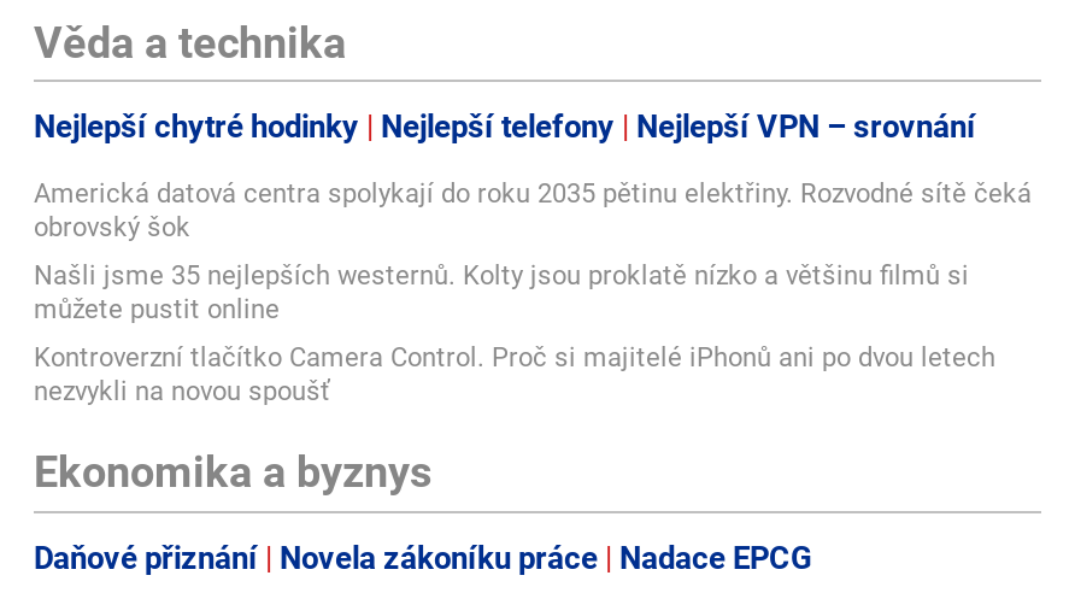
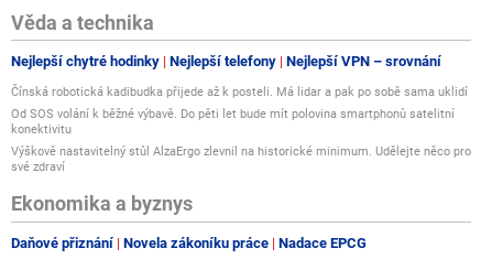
- Americká datová centra spolykají do roku 2035 pětinu elektřiny. Rozvodné sítě čeká
- obrovský šok
+ Čínská robotická kadibudka přijede až k posteli. Má lidar a pak po sobě sama uklidí

- Našli jsme 35 nejlepších westernů. Kolty jsou proklatě nízko a většinu filmů si
- můžete pustit online
+ Od SOS volání k běžné výbavě. Do pěti let bude mít polovina smartphonů satelitní
+ konektivitu

- Kontroverzní tlačítko Camera Control. Proč si majitelé iPhonů ani po dvou letech
- nezvykli na novou spoušť
+ Výškově nastavitelný stůl AlzaErgo zlevnil na historické minimum. Udělejte něco pro
+ své zdraví
